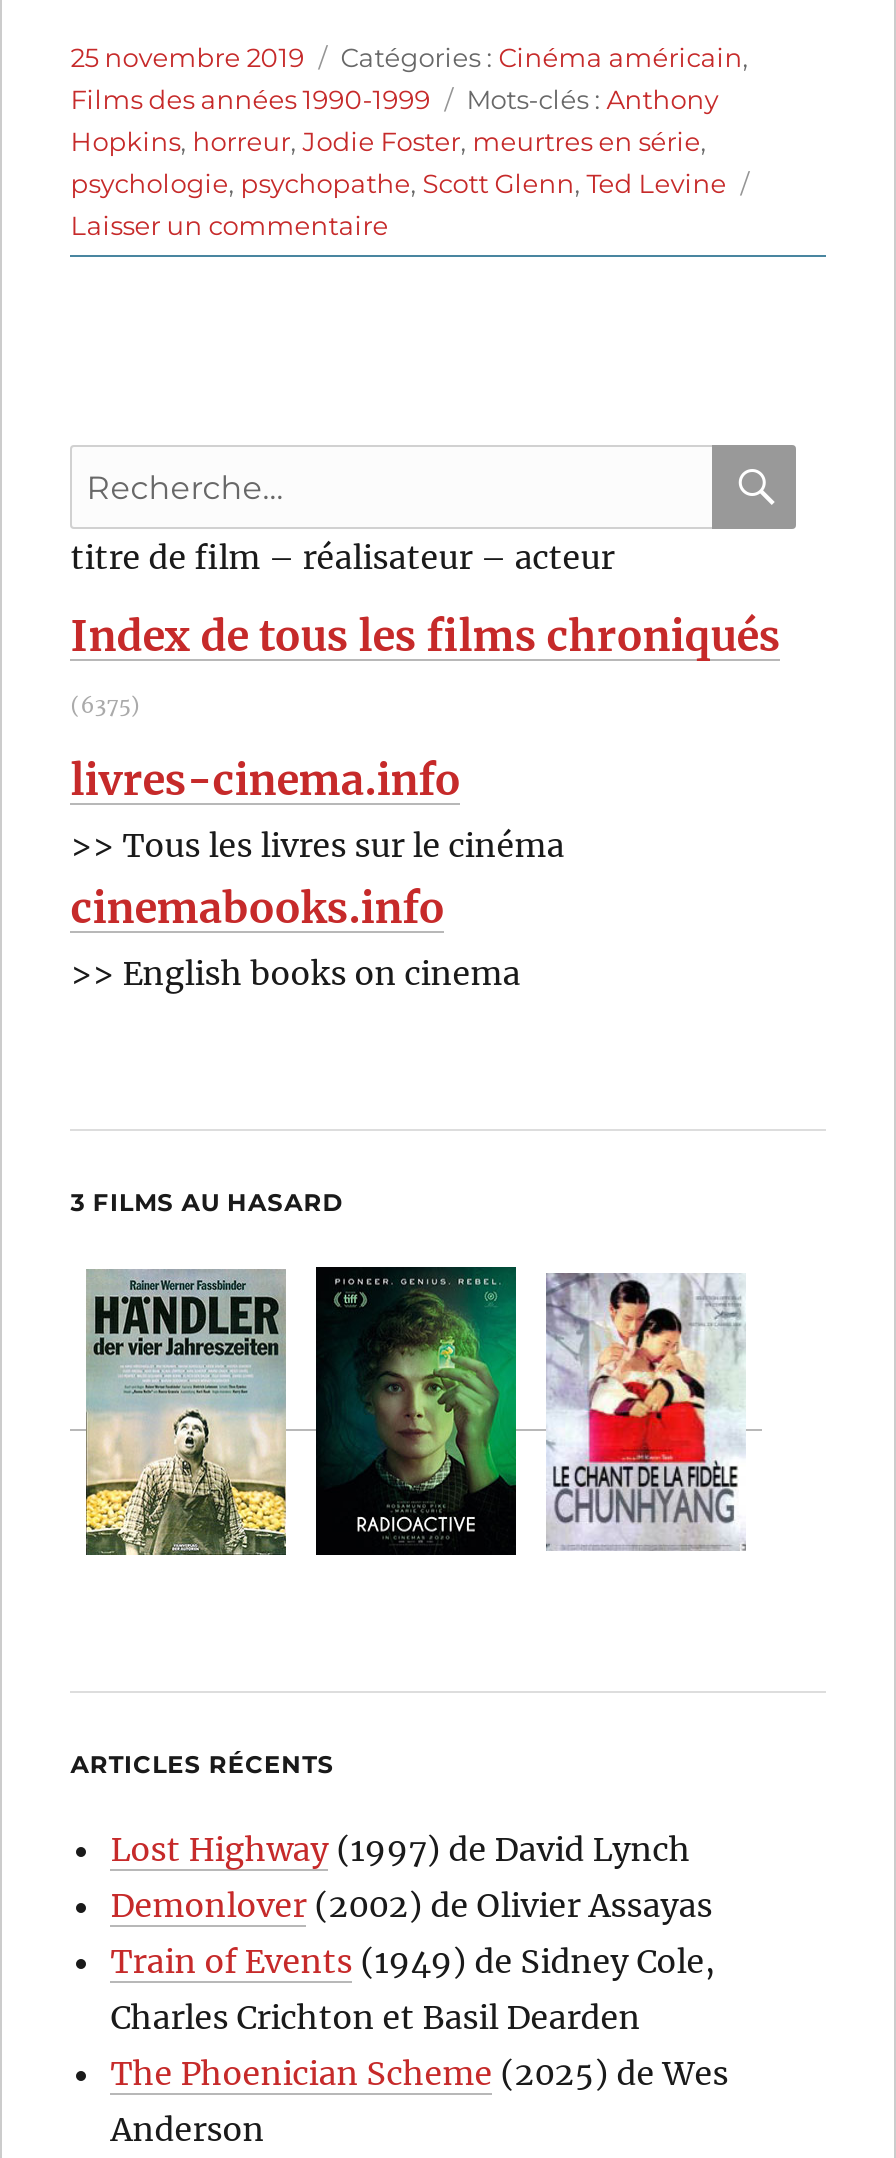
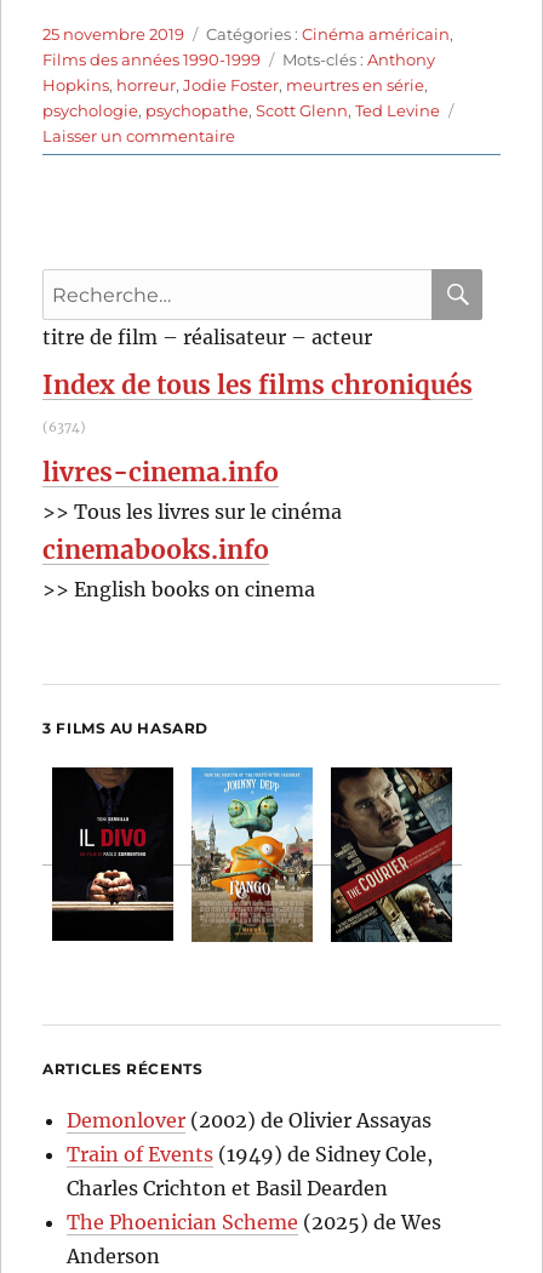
- (6375)
+ (6374)

- [image]
+ [image]

- [image]
+ [image]

- [image]
+ [image]

- Lost Highway (1997) de David Lynch
